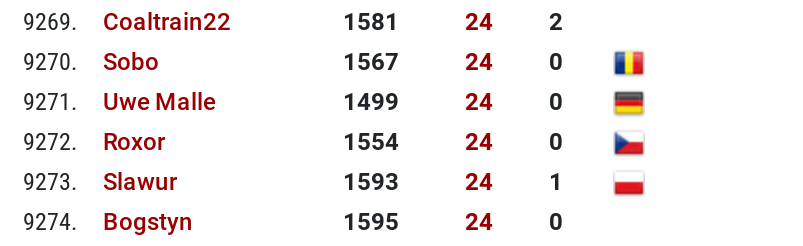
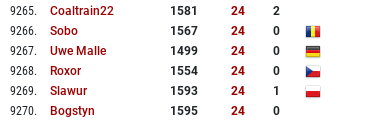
- 9269. Coaltrain22
+ 9265. Coaltrain22

- 9270. Sobo
+ 9266. Sobo

- 9271. Uwe Malle
+ 9267. Uwe Malle

- 9272. Roxor
+ 9268. Roxor

- 9273. Slawur
+ 9269. Slawur

- 9274. Bogstyn
+ 9270. Bogstyn
